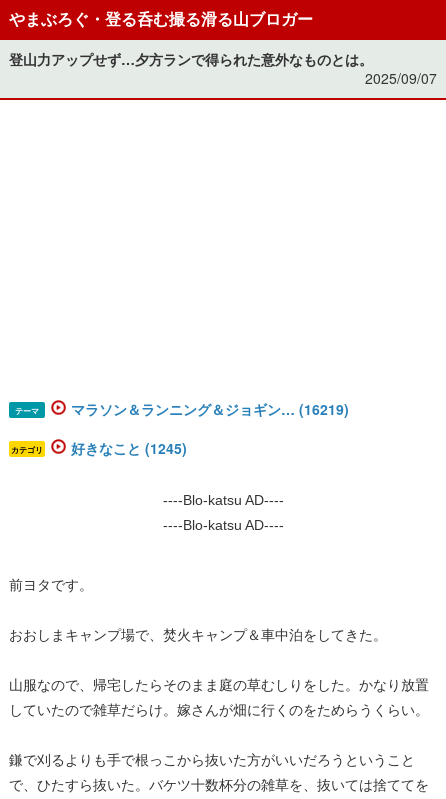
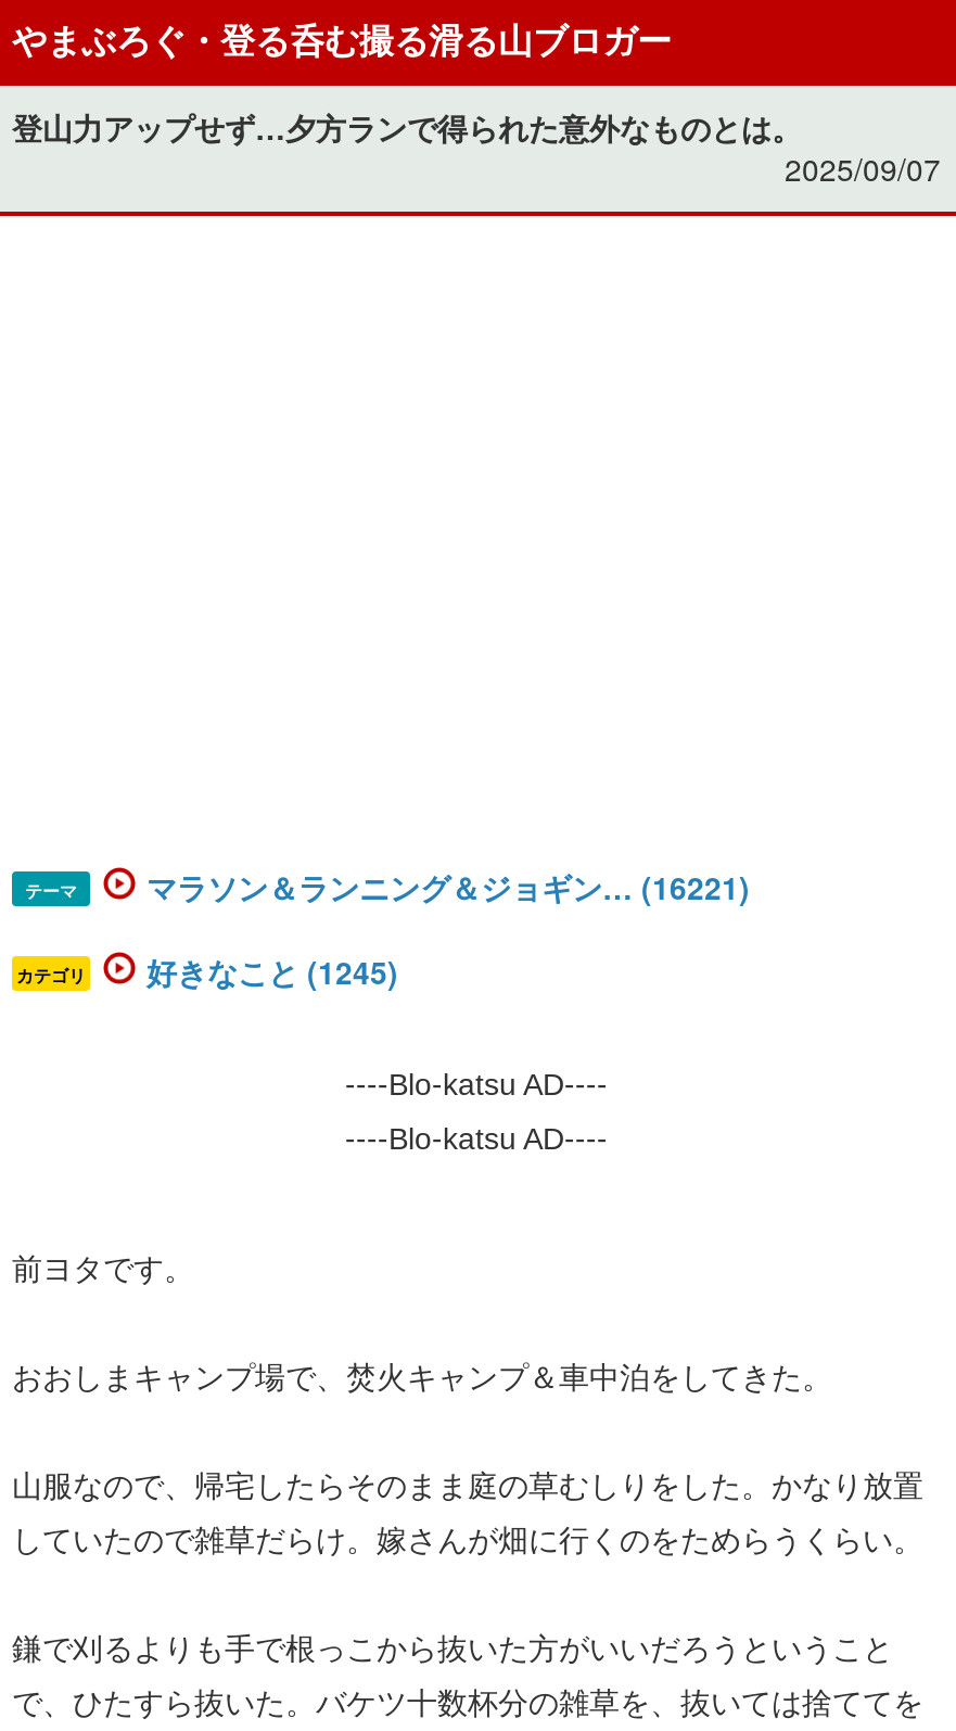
- マラソン＆ランニング＆ジョギン… (16219)
+ マラソン＆ランニング＆ジョギン… (16221)
